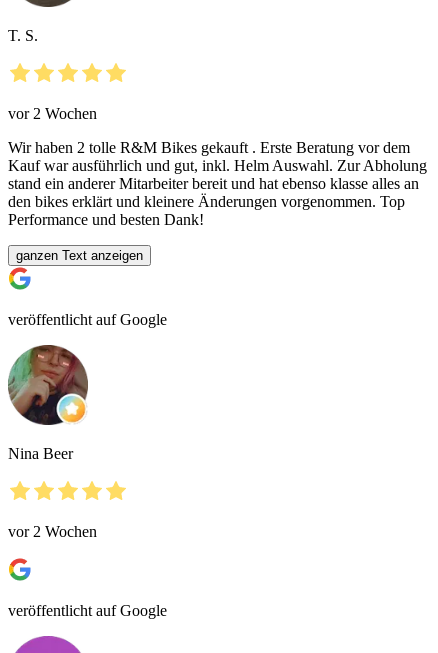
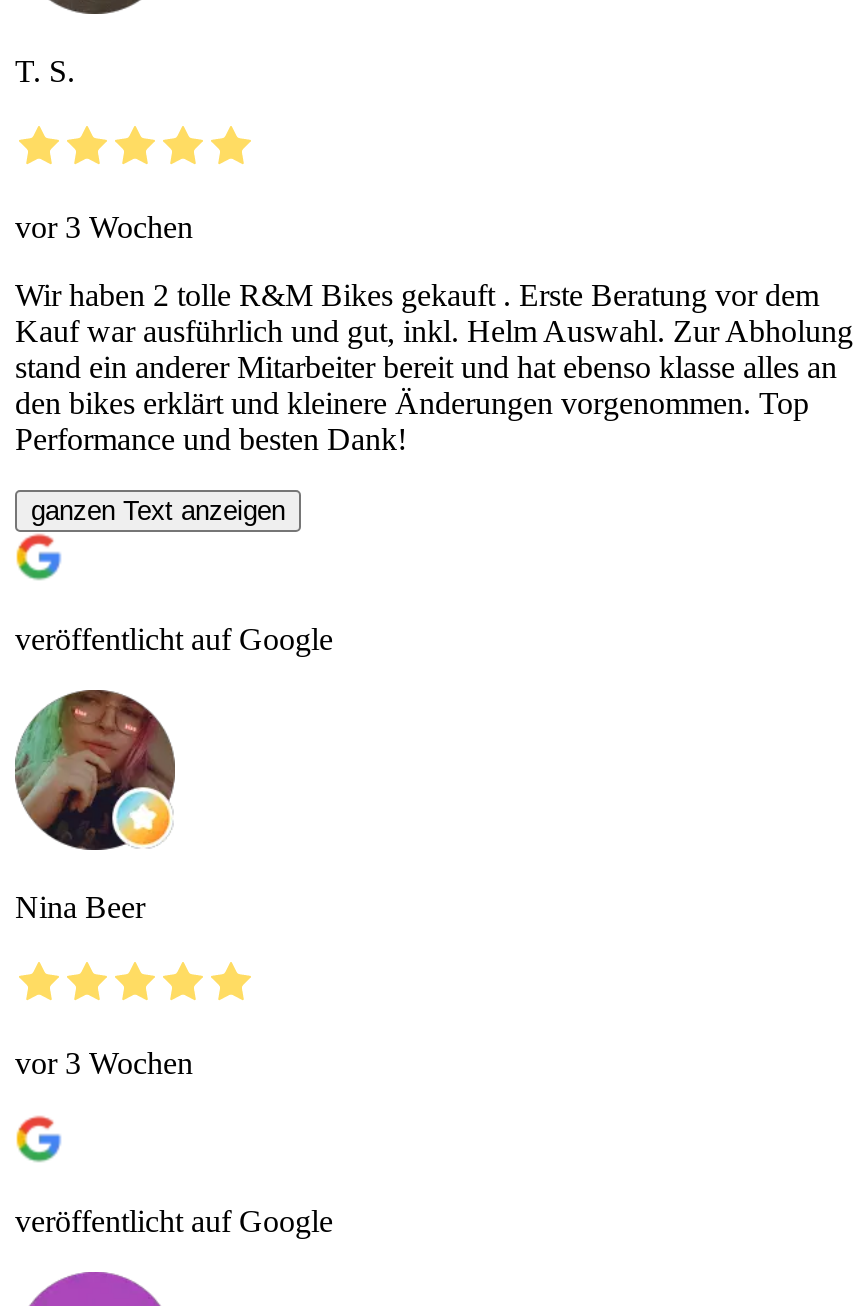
- vor 2 Wochen
+ vor 3 Wochen

- vor 2 Wochen
+ vor 3 Wochen
